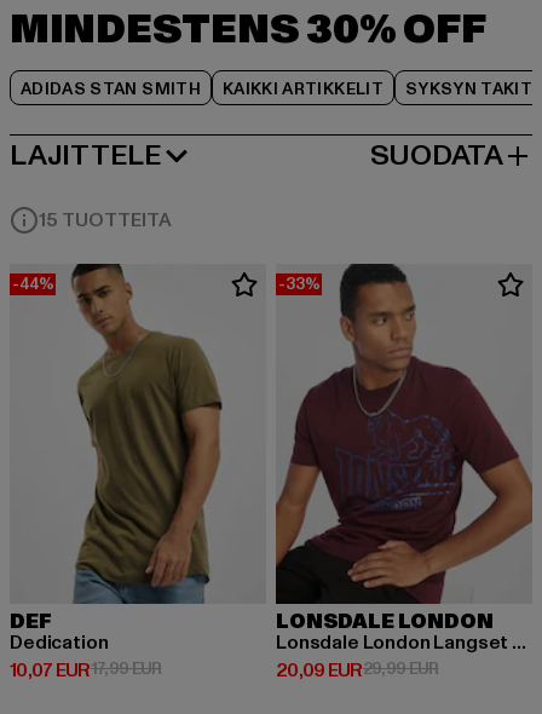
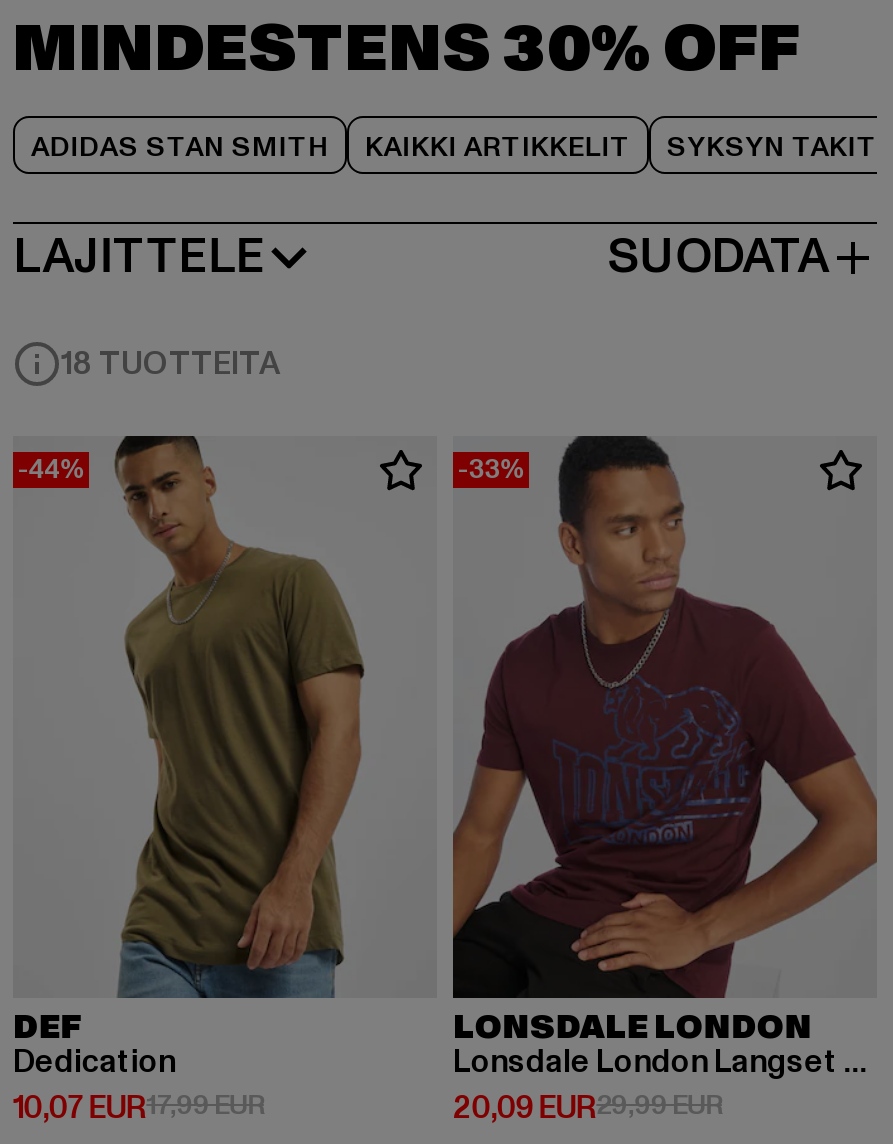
- 15 TUOTTEITA
+ 18 TUOTTEITA
